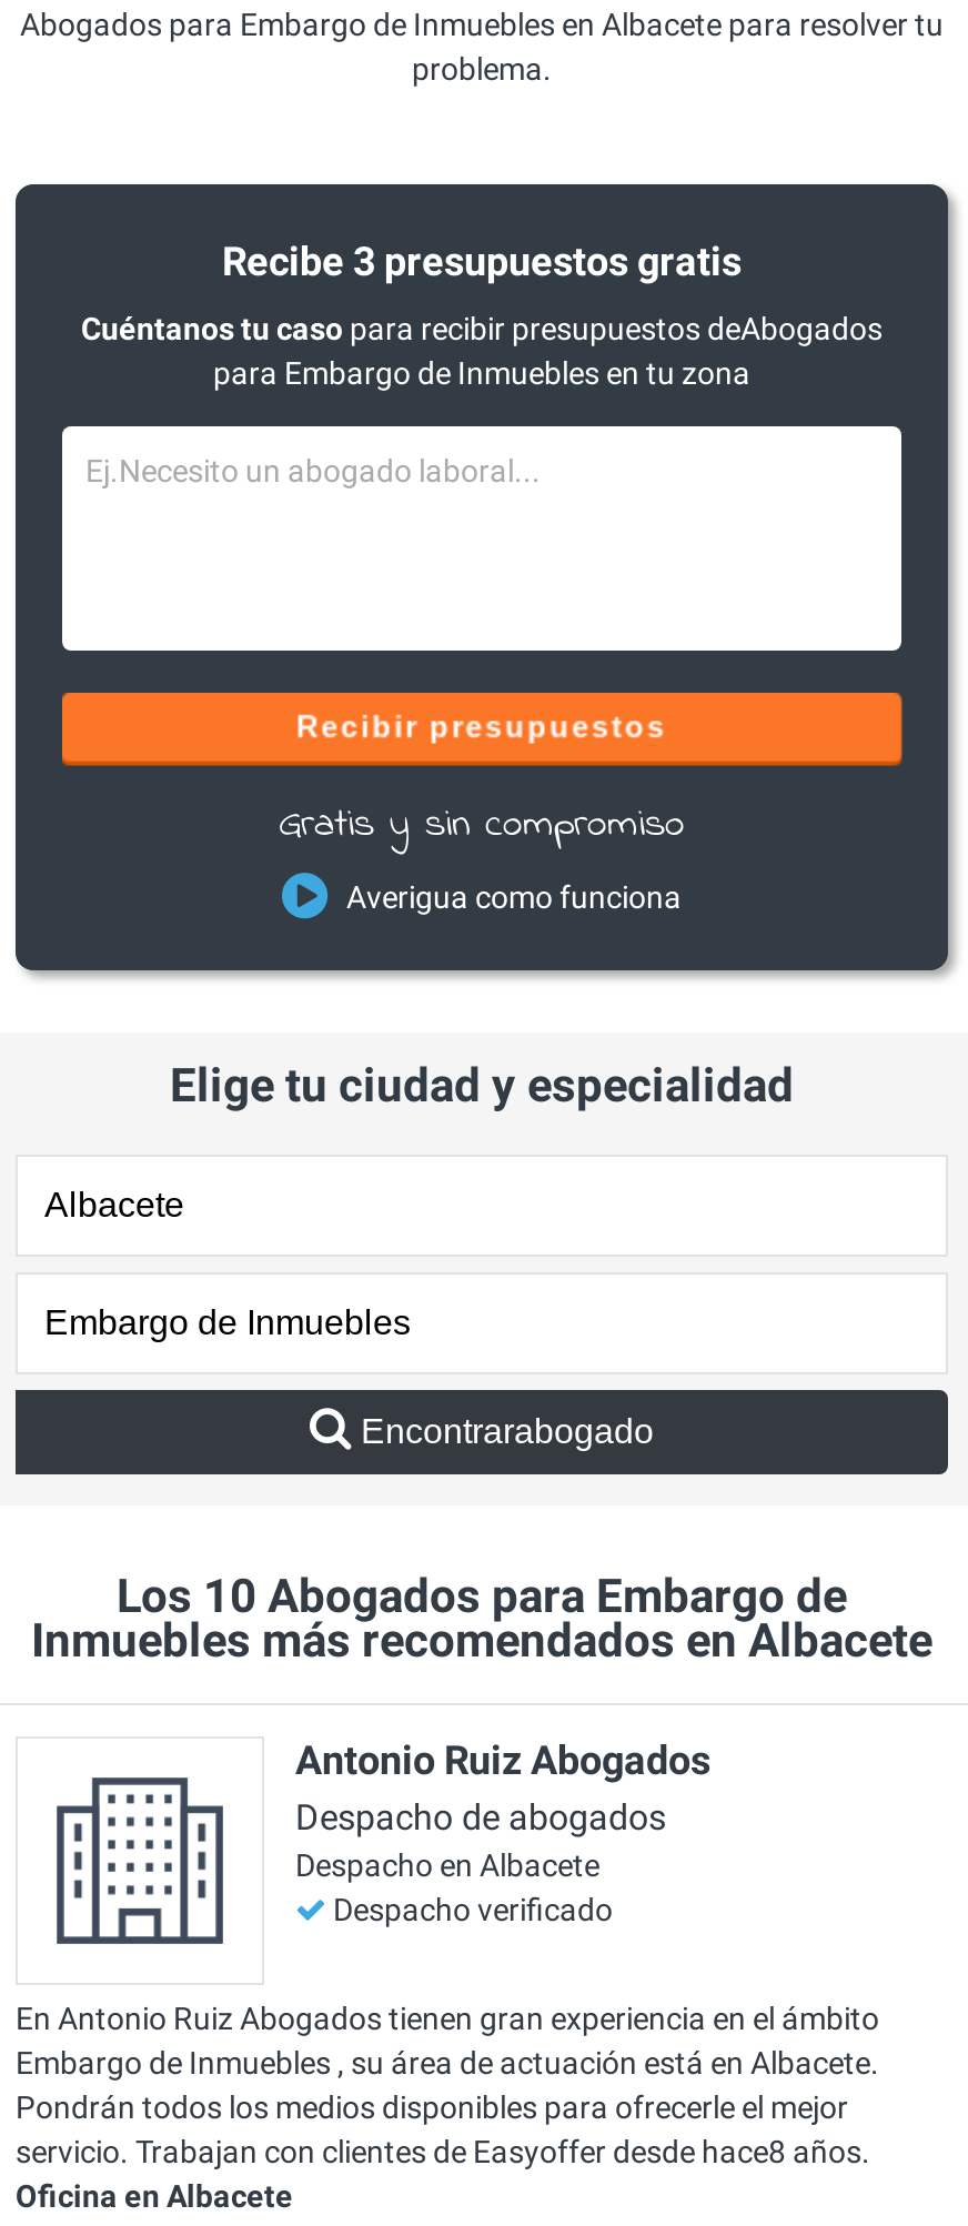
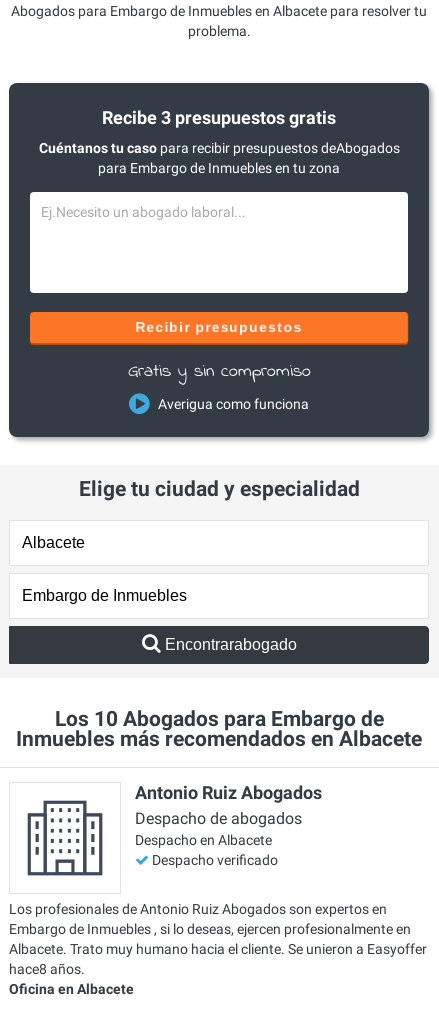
- En Antonio Ruiz Abogados tienen gran experiencia en el ámbito
- Embargo de Inmuebles , su área de actuación está en Albacete.
- Pondrán todos los medios disponibles para ofrecerle el mejor
- servicio. Trabajan con clientes de Easyoffer desde hace8 años.
+ Los profesionales de Antonio Ruiz Abogados son expertos en
+ Embargo de Inmuebles , si lo deseas, ejercen profesionalmente en
+ Albacete. Trato muy humano hacia el cliente. Se unieron a Easyoffer
+ hace8 años.
